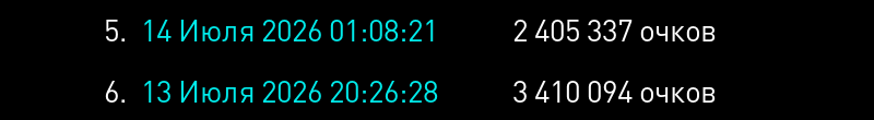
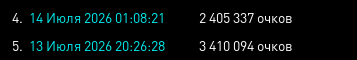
- 5. 14 Июля 2026 01:08:21 2 405 337 очков
+ 4. 14 Июля 2026 01:08:21 2 405 337 очков

- 6. 13 Июля 2026 20:26:28 3 410 094 очков
+ 5. 13 Июля 2026 20:26:28 3 410 094 очков
